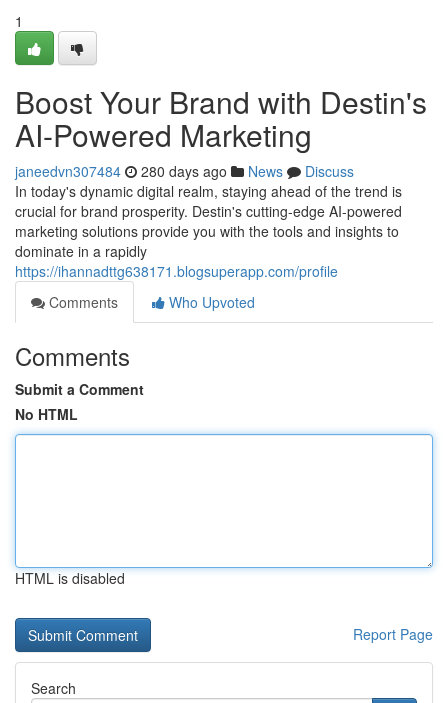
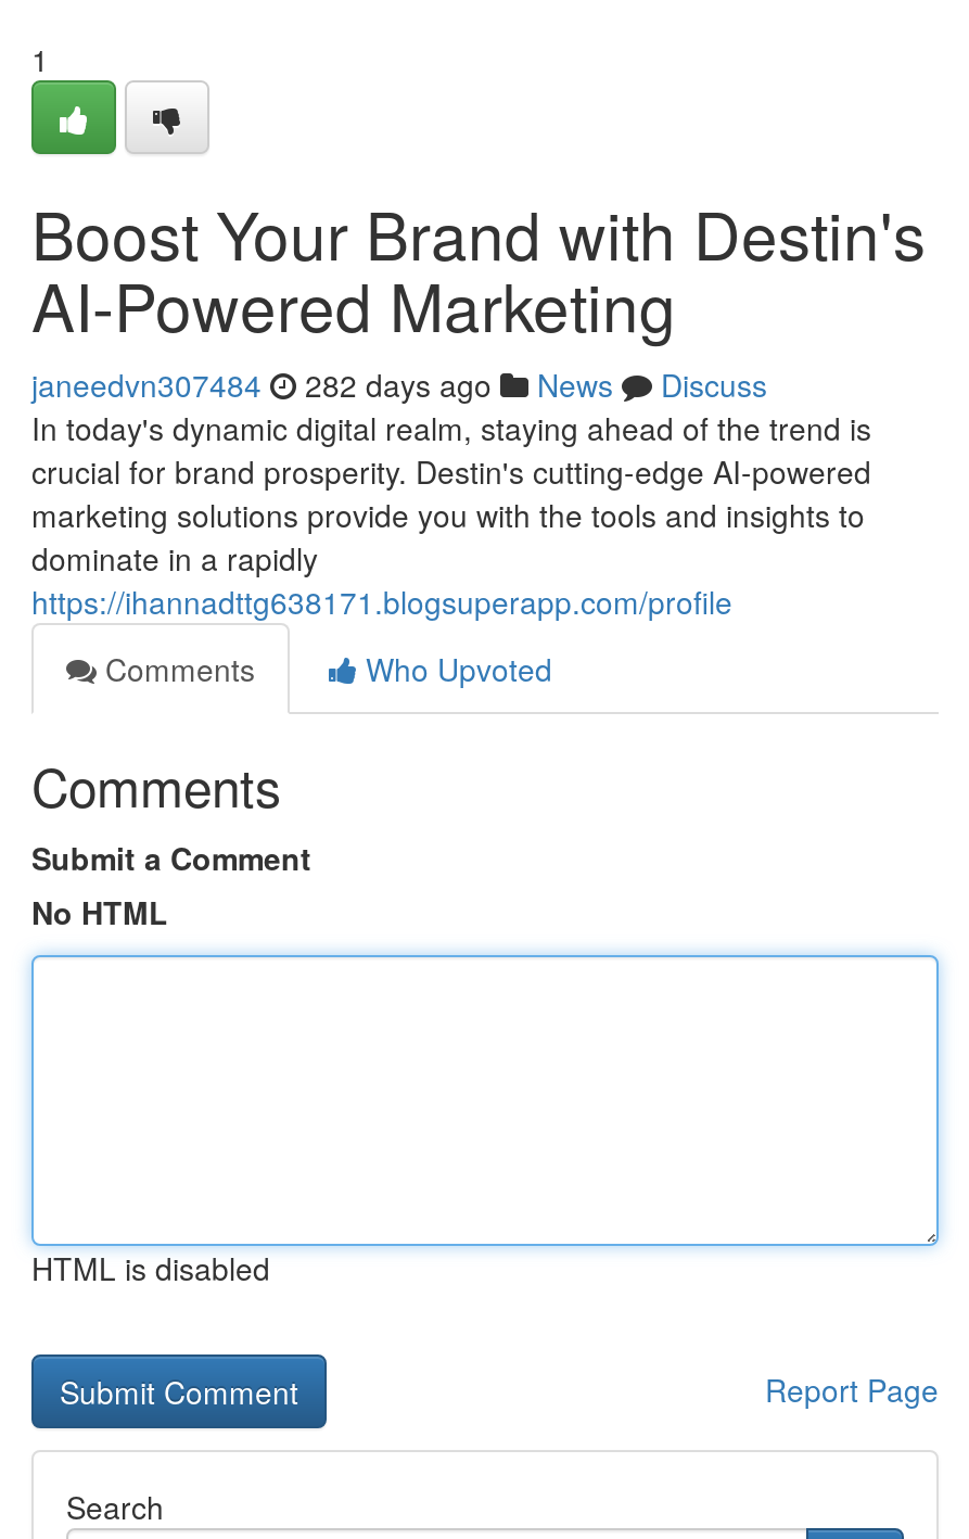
- janeedvn307484 280 days ago News Discuss
+ janeedvn307484 282 days ago News Discuss
